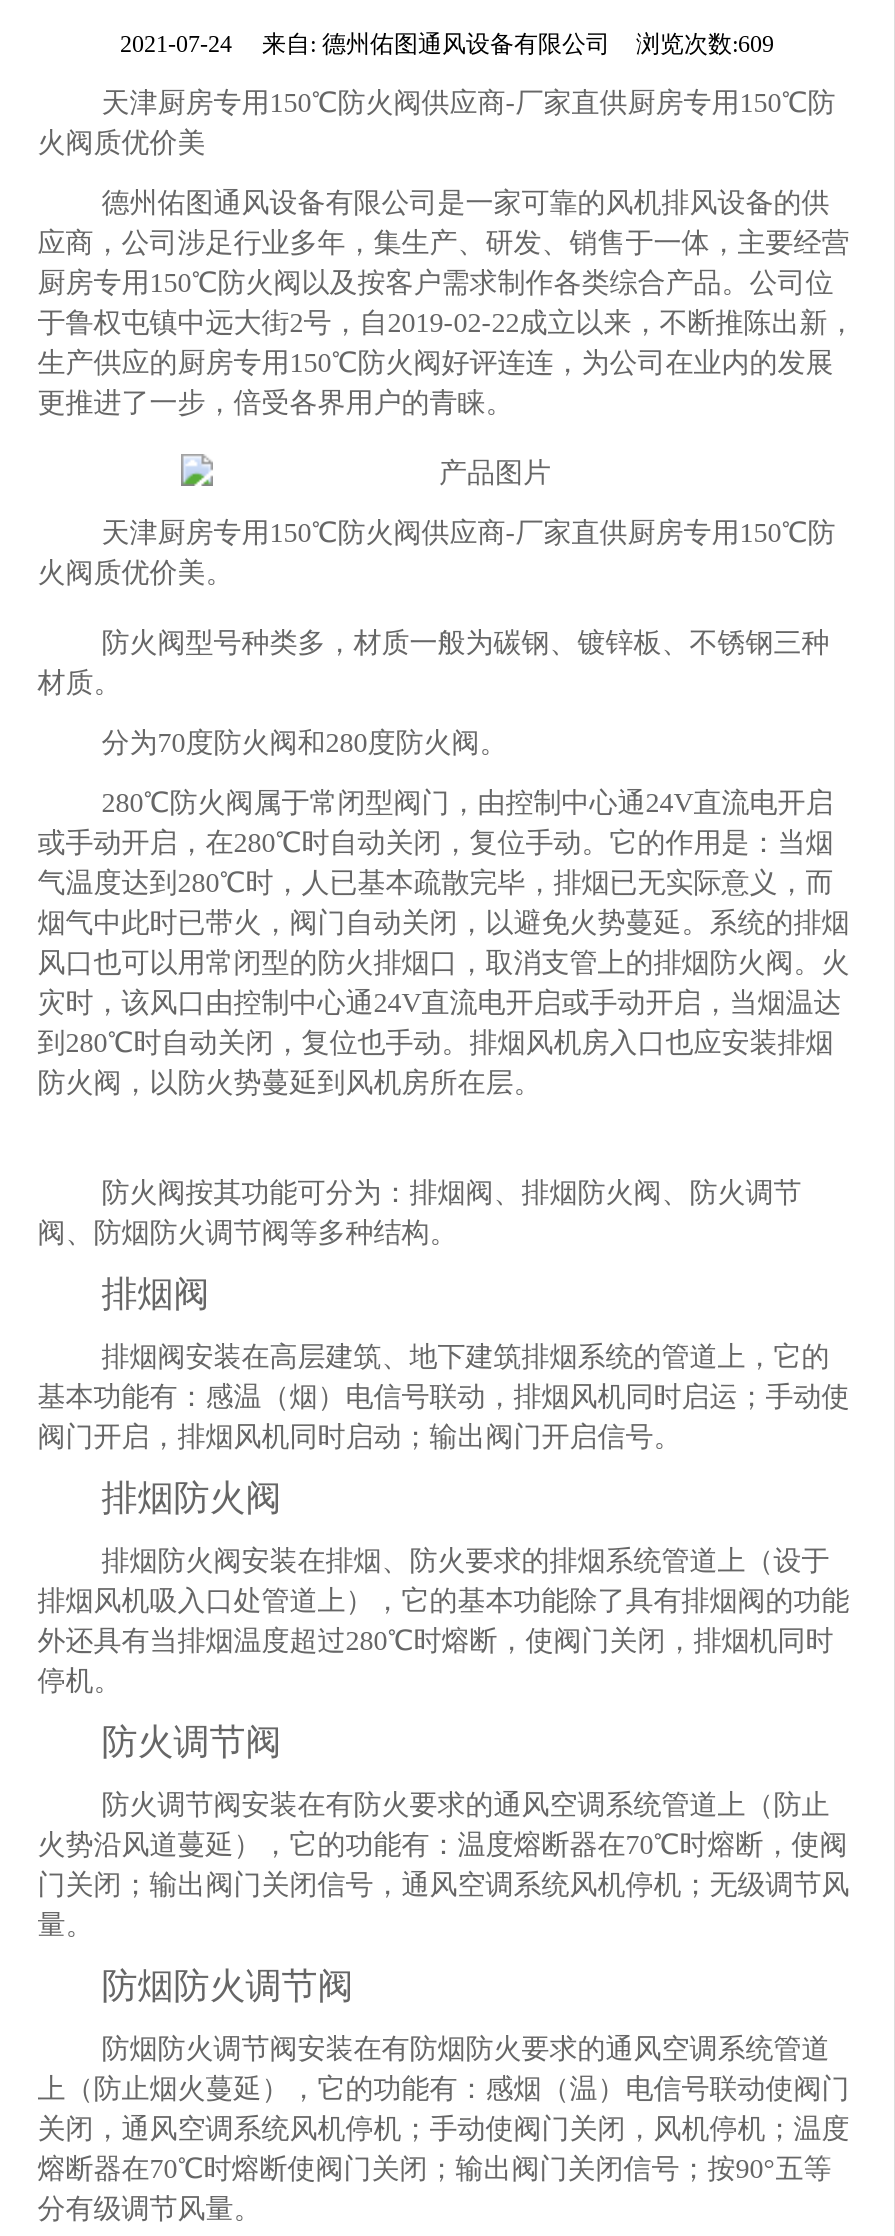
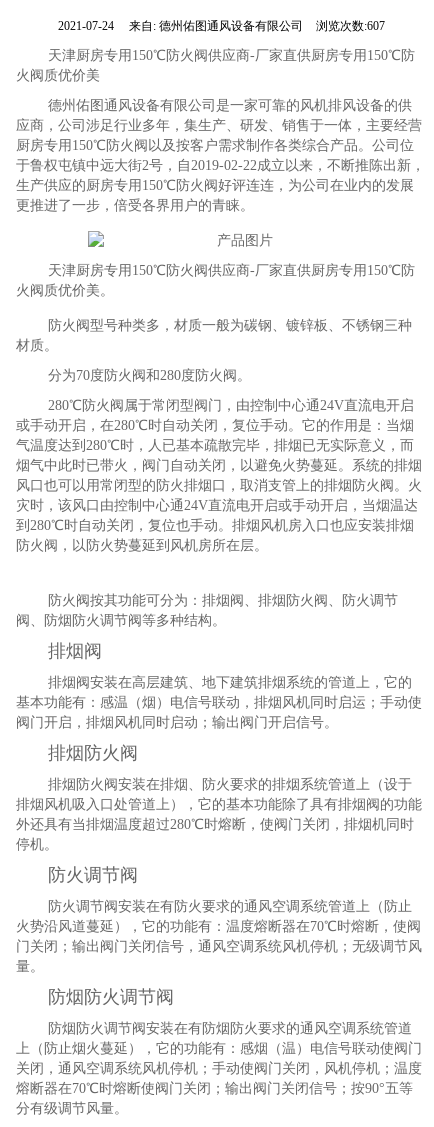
- 2021-07-24 来自:德州佑图通风设备有限公司 浏览次数:609
+ 2021-07-24 来自:德州佑图通风设备有限公司 浏览次数:607
